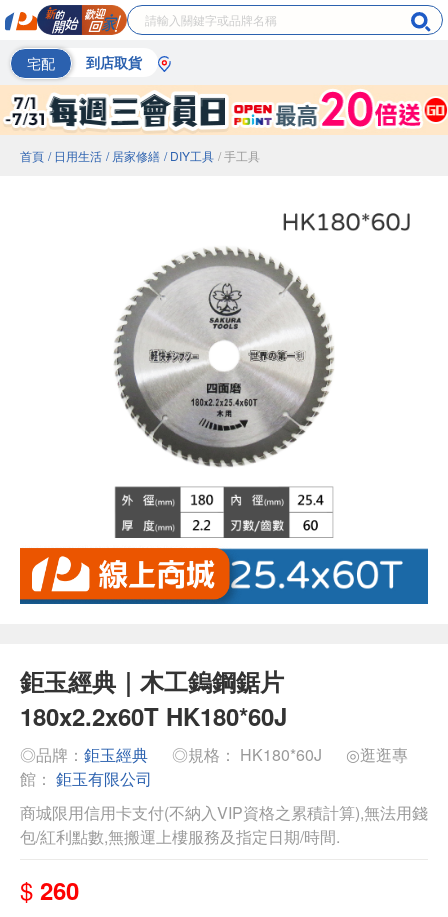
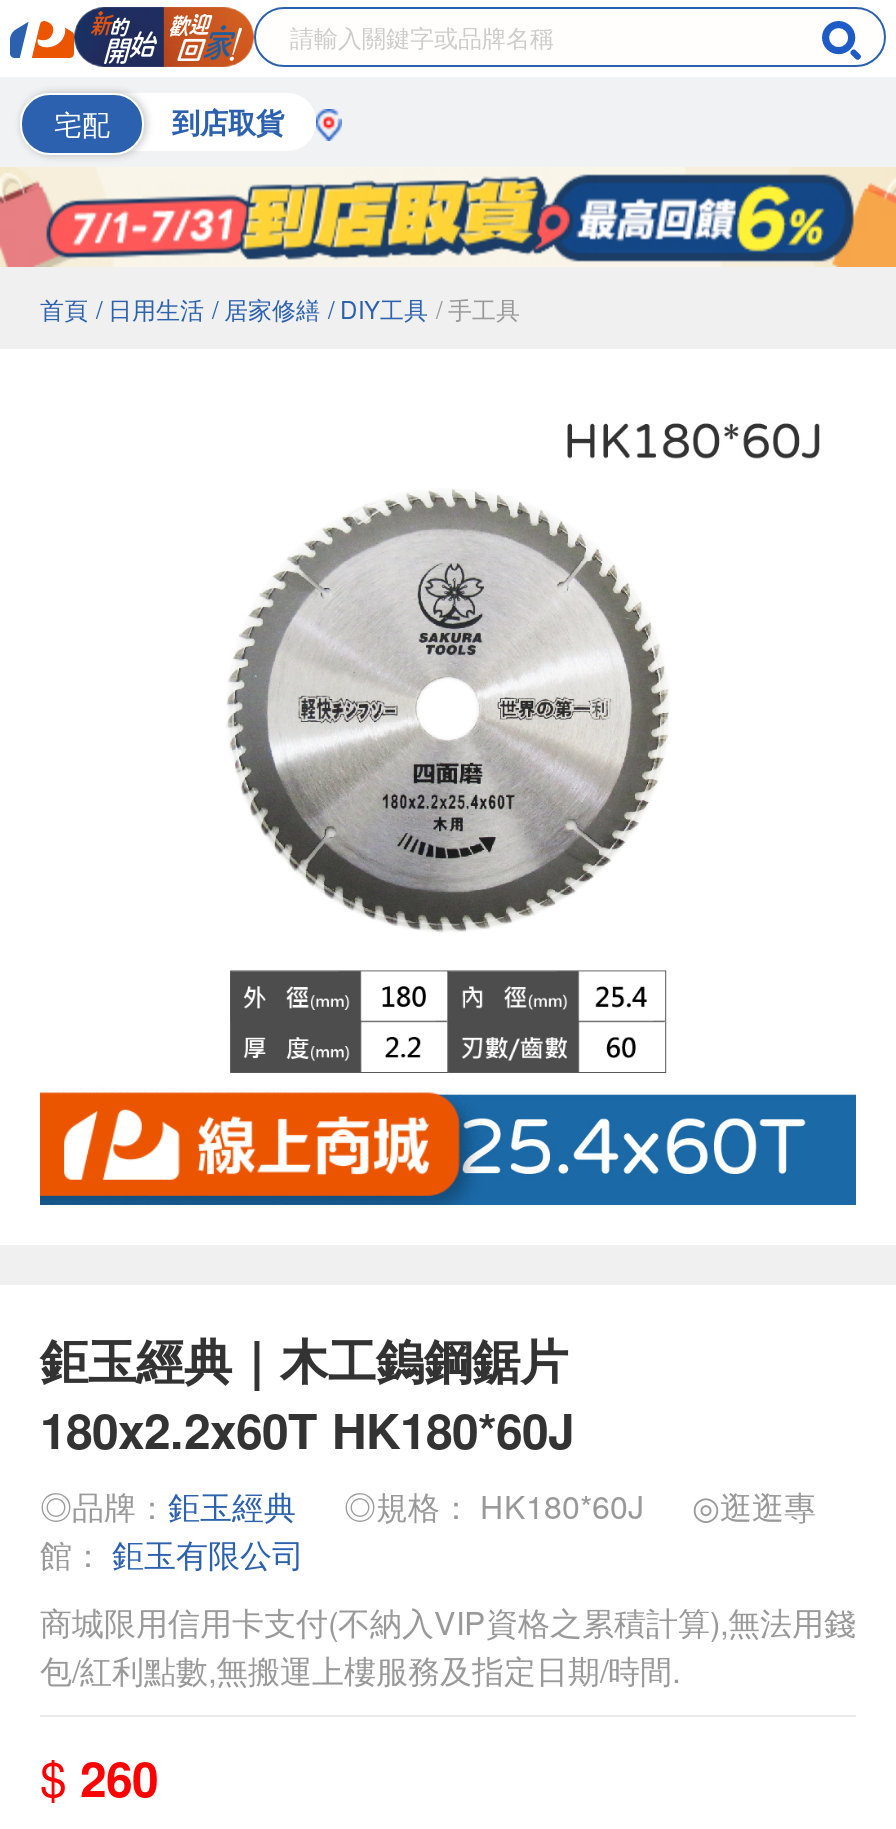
- [image]
+ [image]
